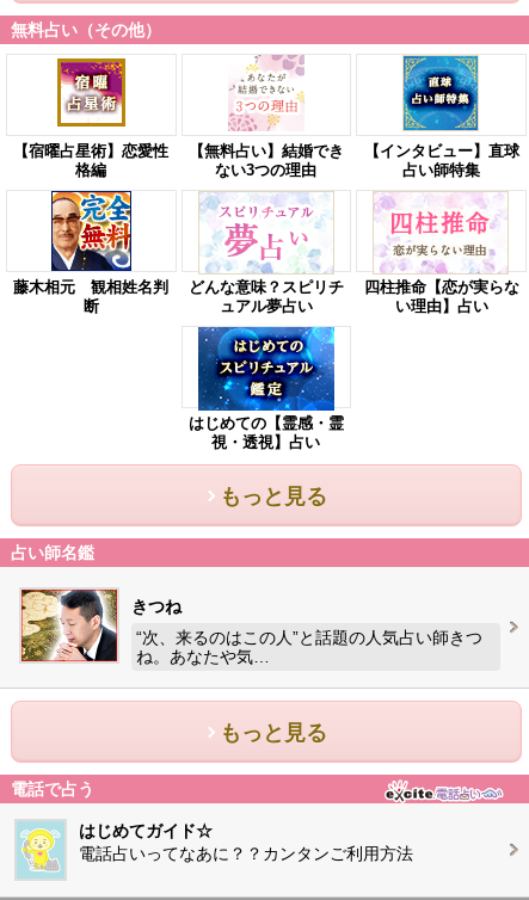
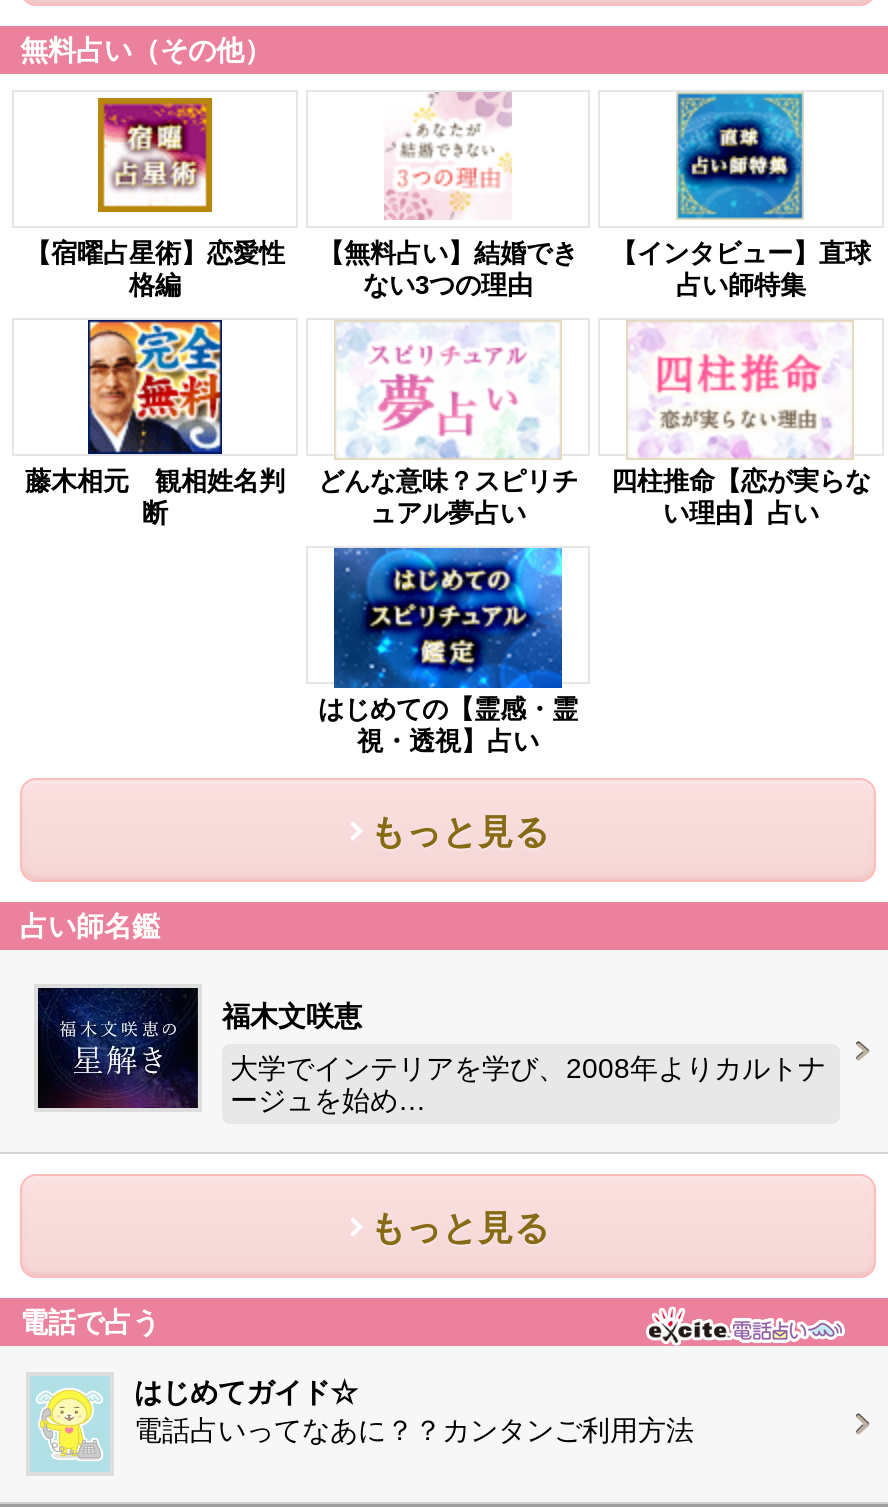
- [image]
- きつね
+ [image]
+ 福木文咲恵

- “次、来るのはこの人”と話題の人気占い師きつ
- ね。あなたや気…
+ 大学でインテリアを学び、2008年よりカルトナ
+ ージュを始め…
